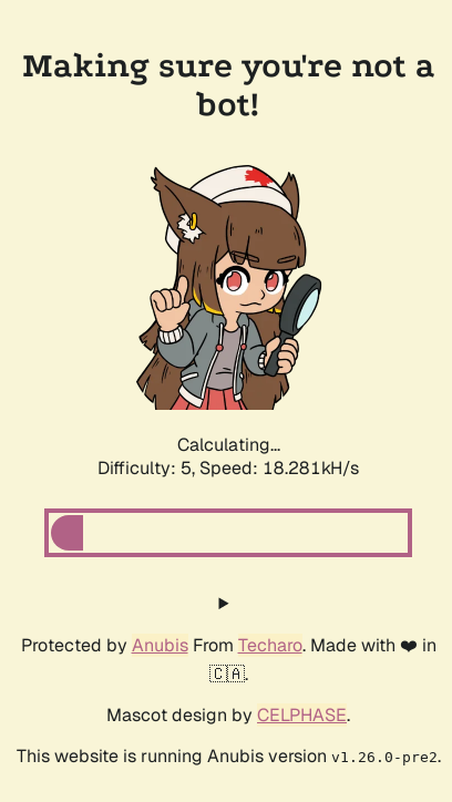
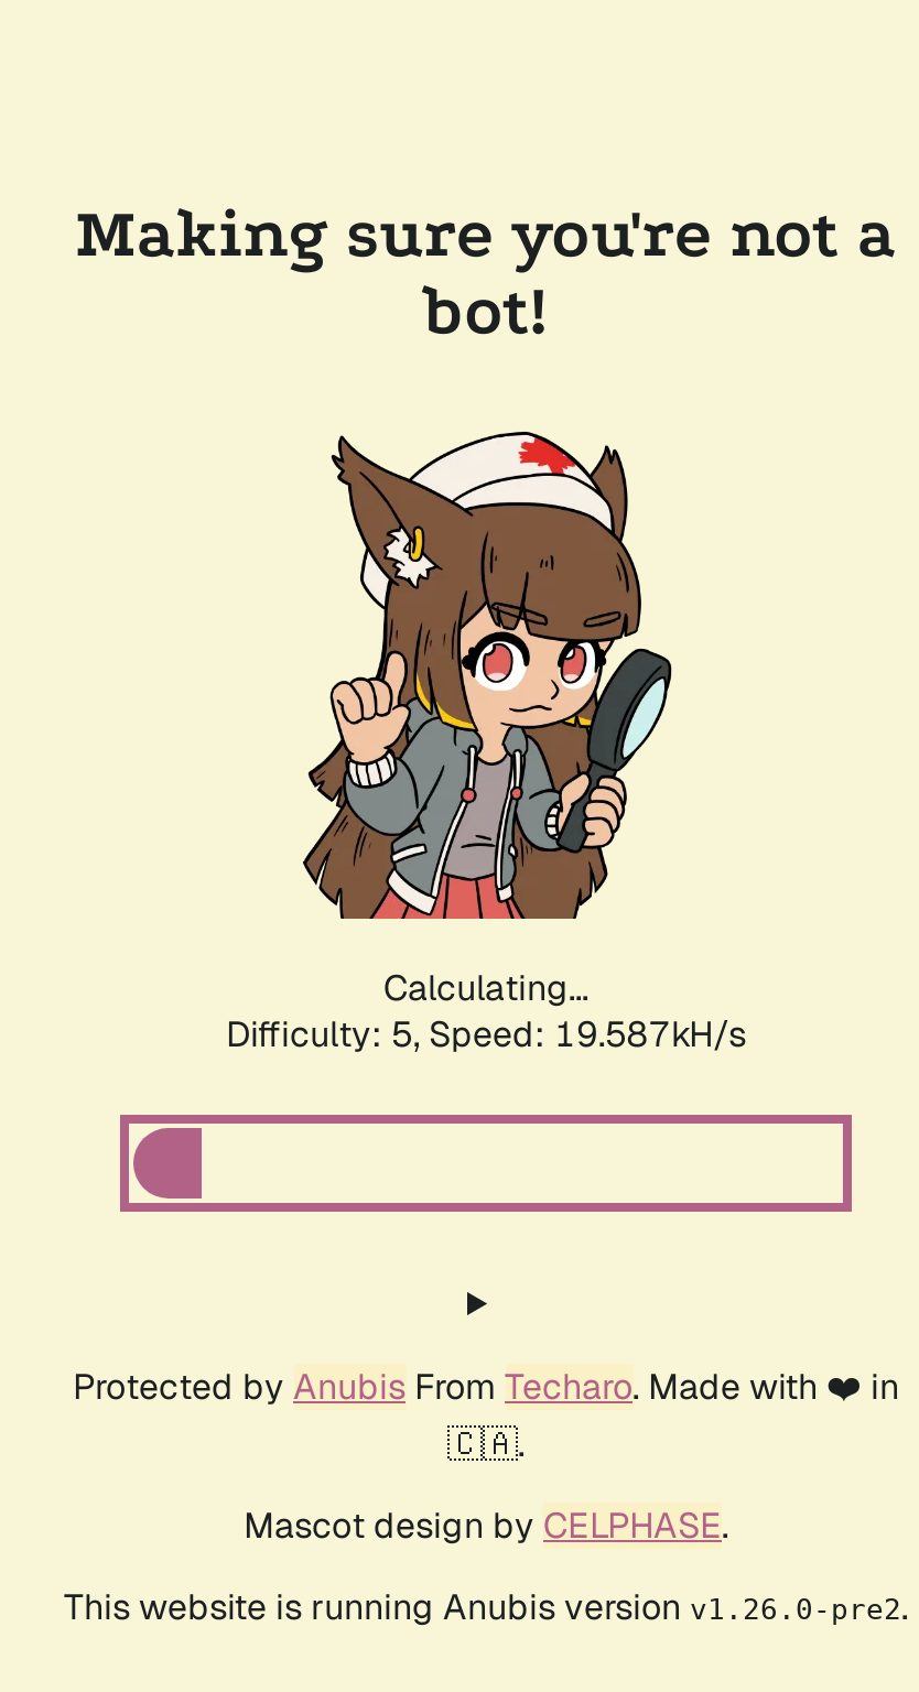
- Difficulty: 5, Speed: 18.281kH/s
+ Difficulty: 5, Speed: 19.587kH/s
